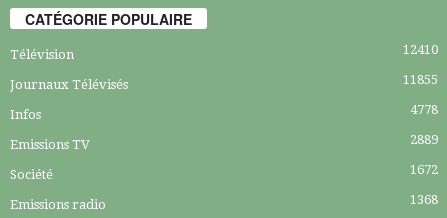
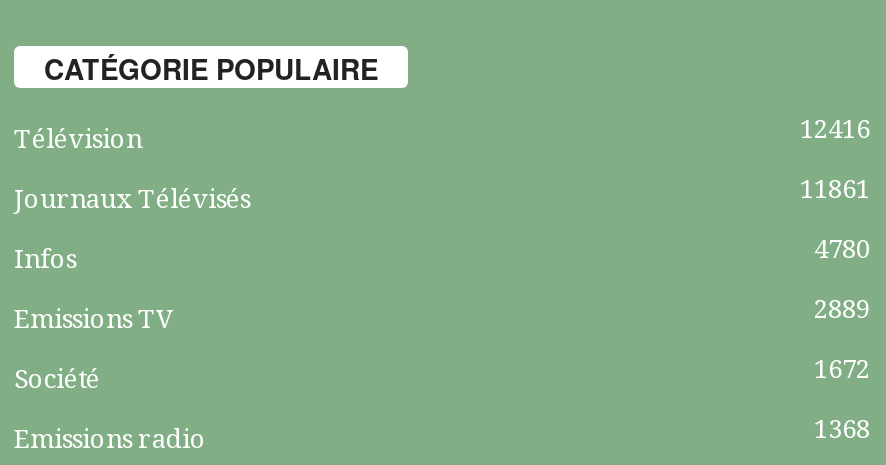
- 12410
+ 12416

- 11855
+ 11861

- 4778
+ 4780
